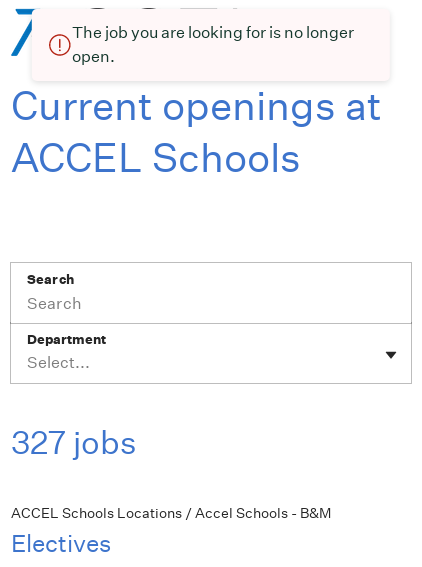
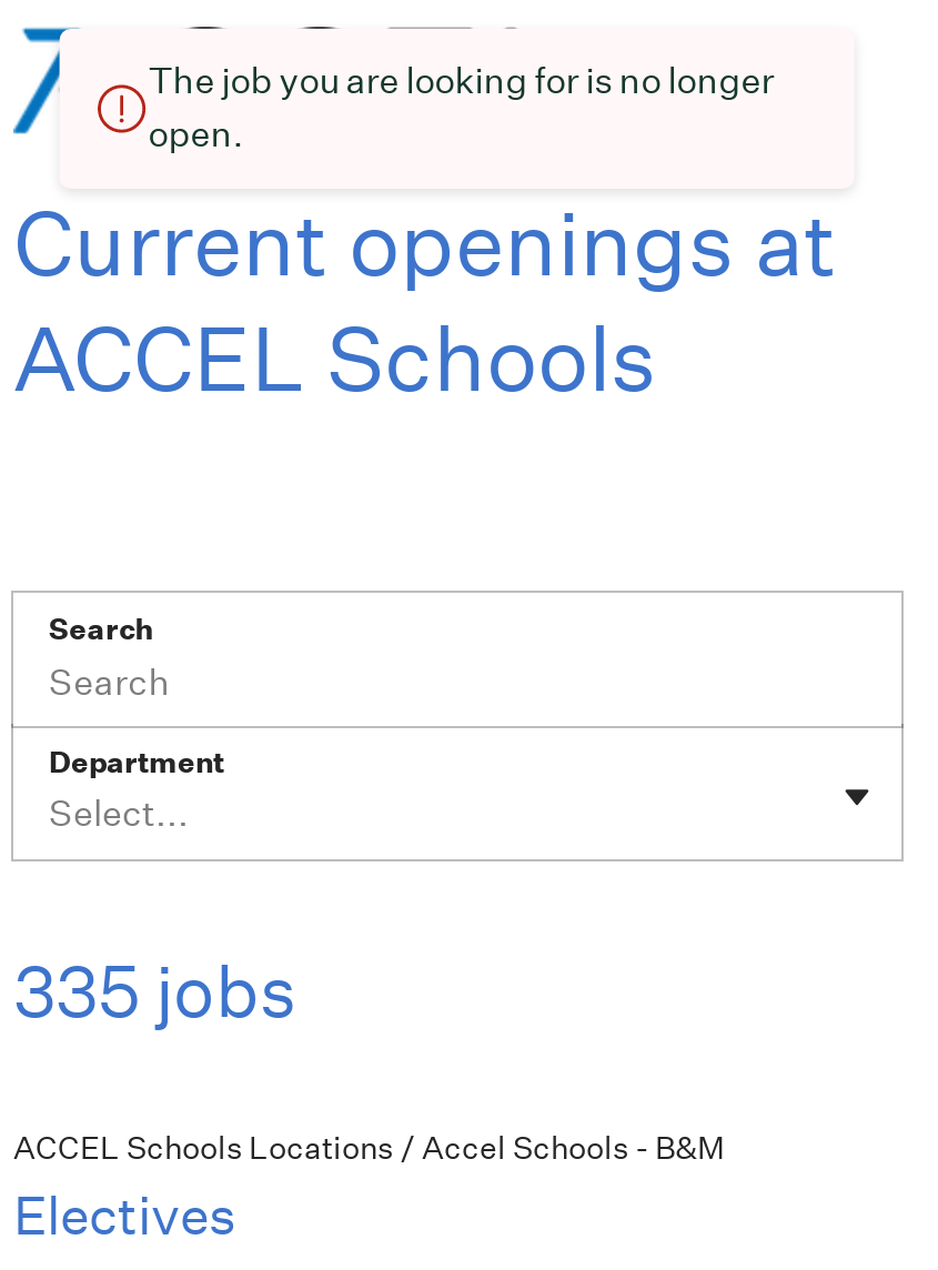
- 327 jobs
+ 335 jobs
